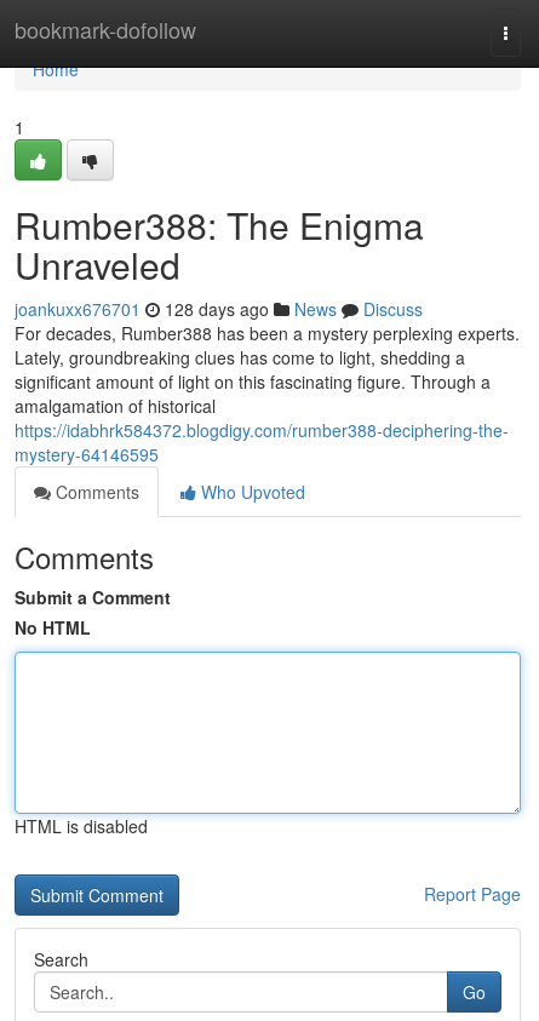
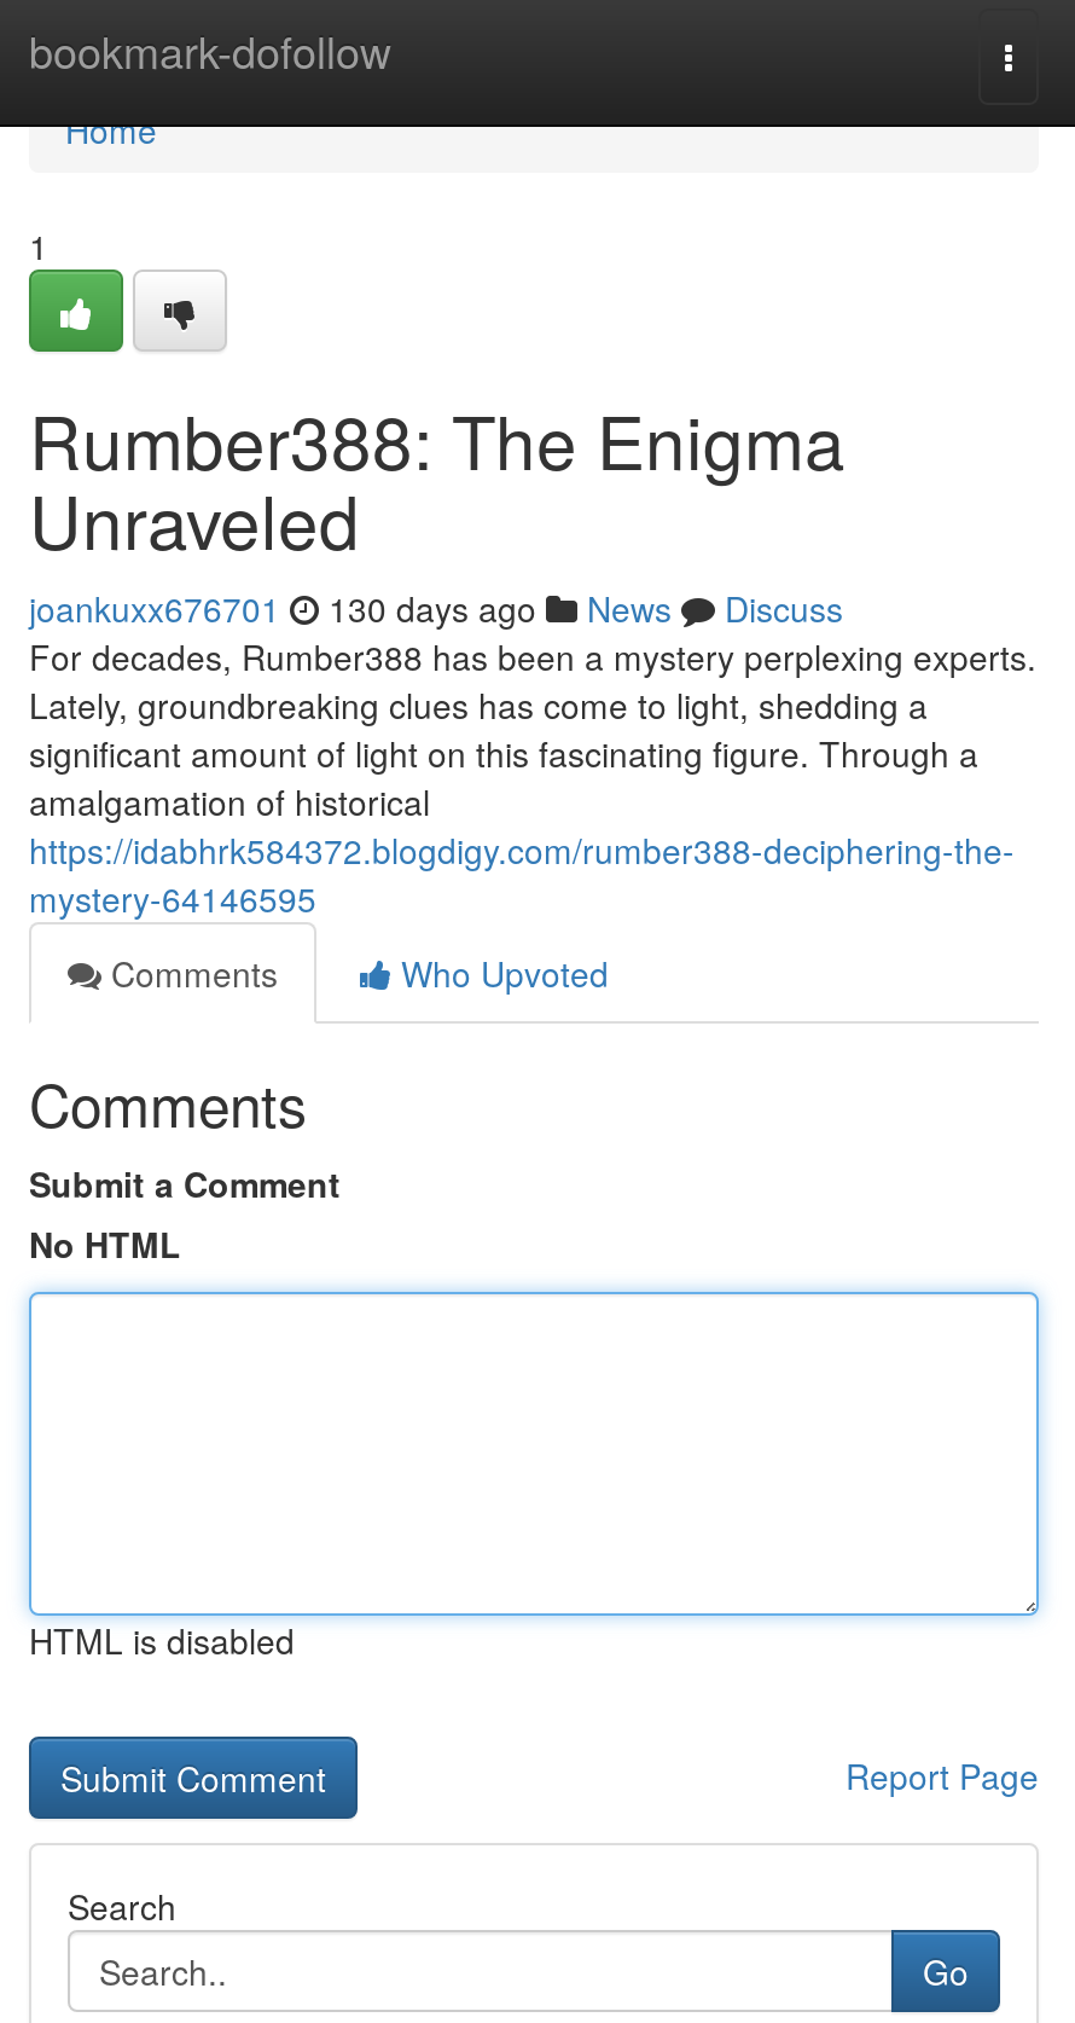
- joankuxx676701 128 days ago News Discuss
+ joankuxx676701 130 days ago News Discuss
